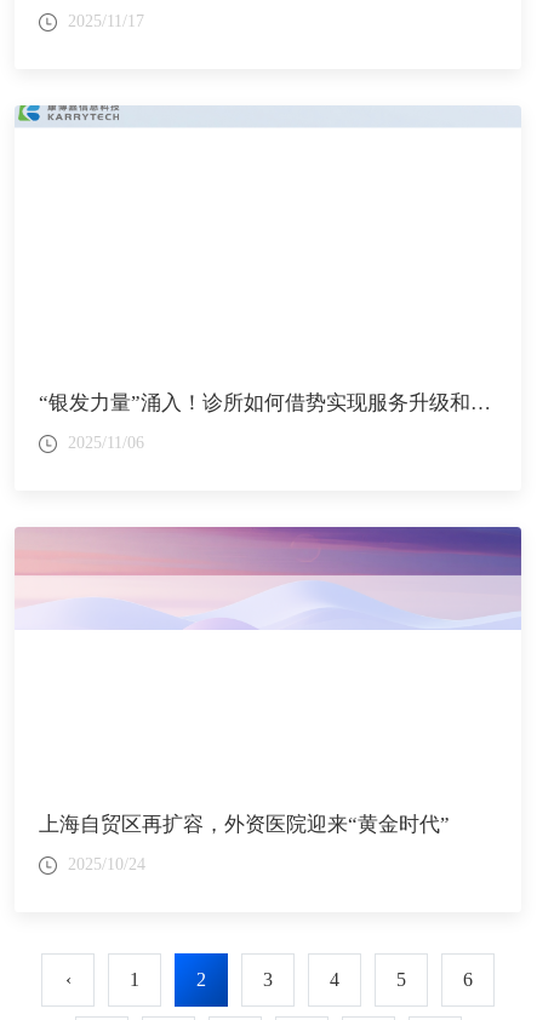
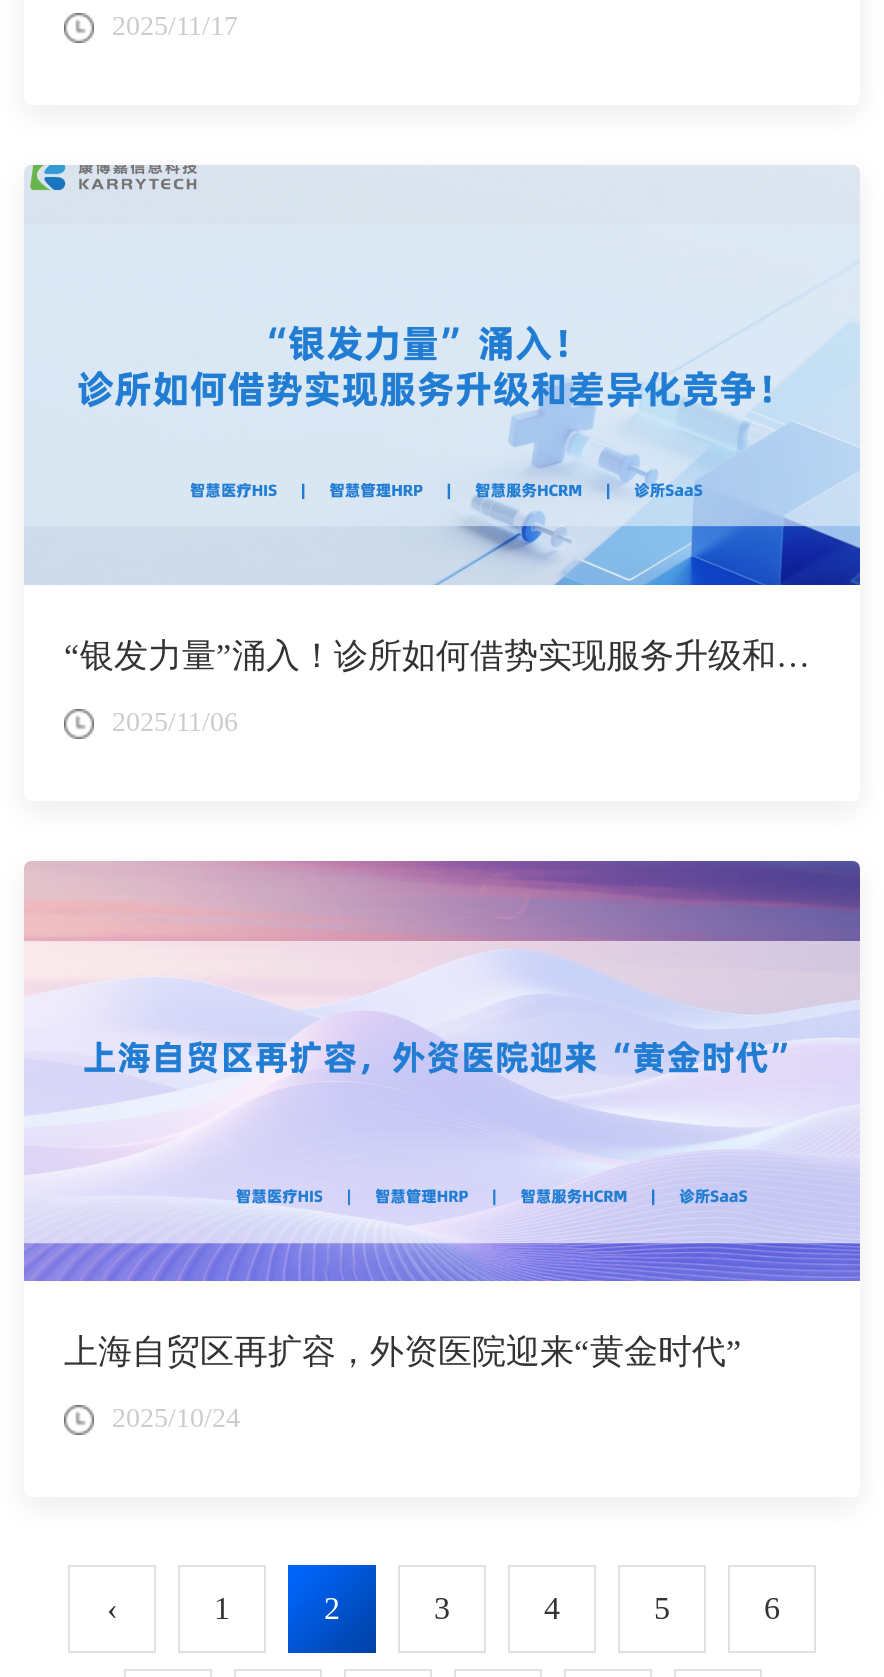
+ [image]

+ [image]
